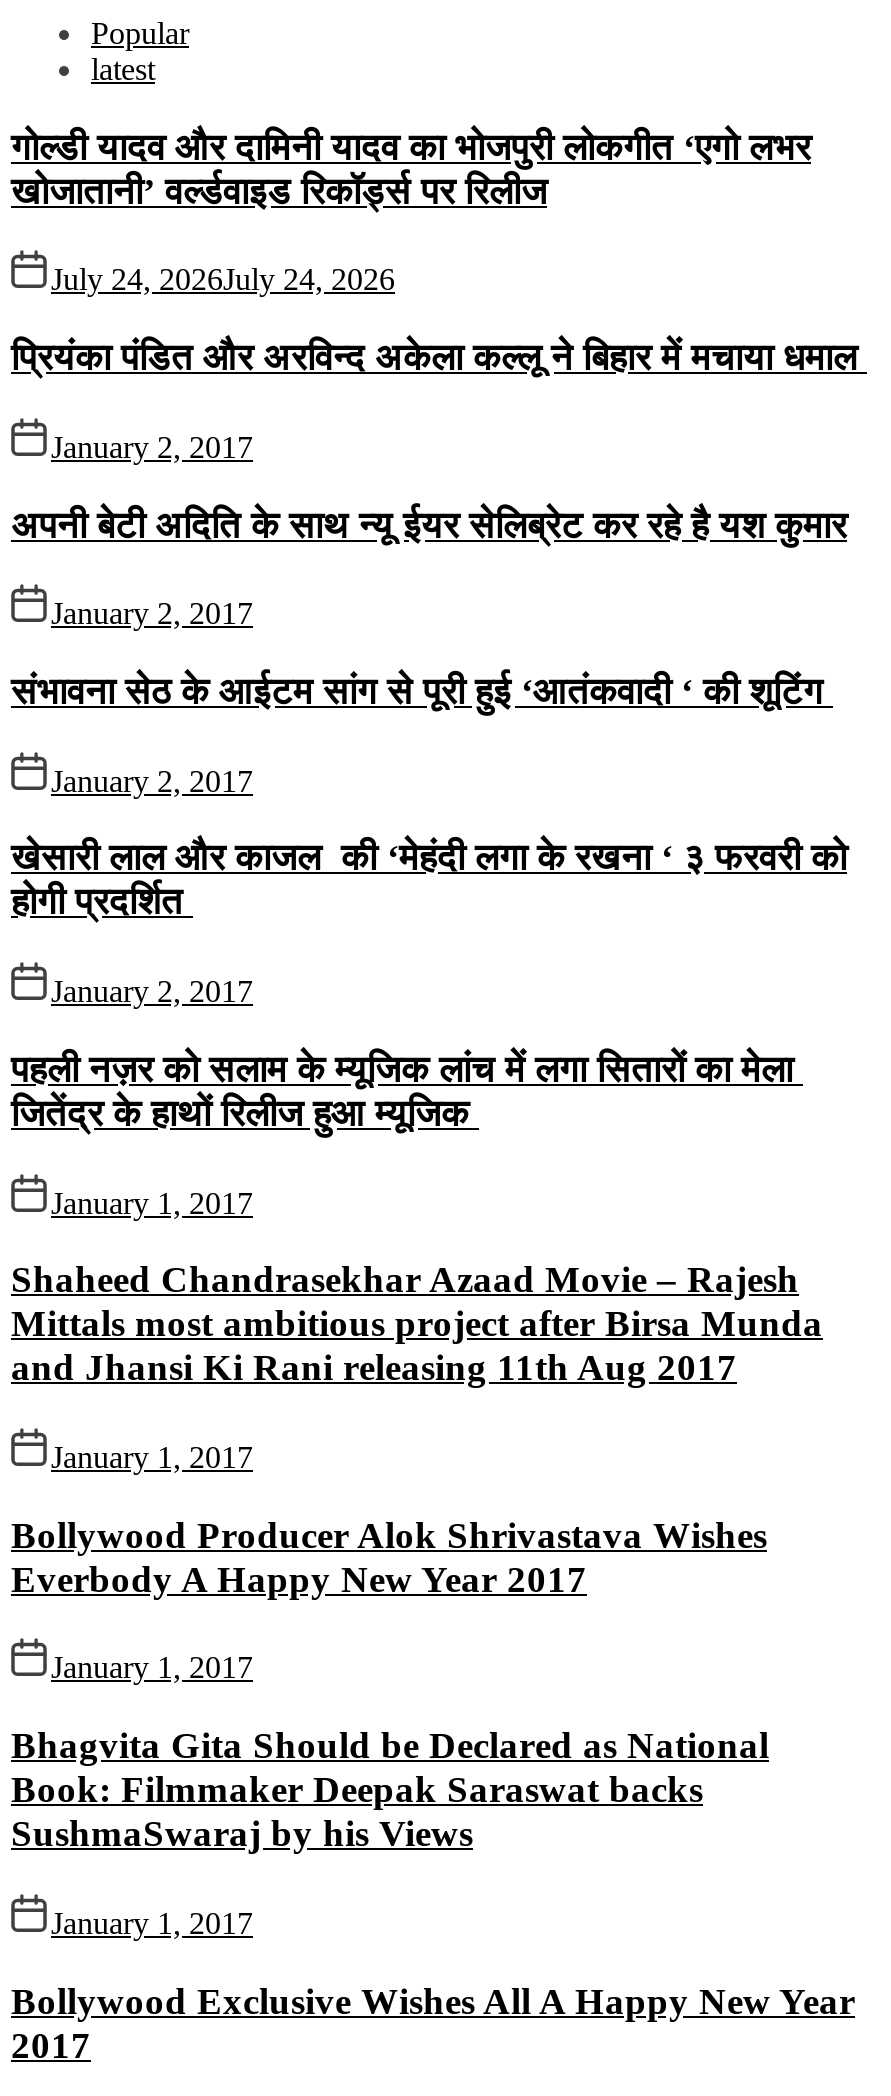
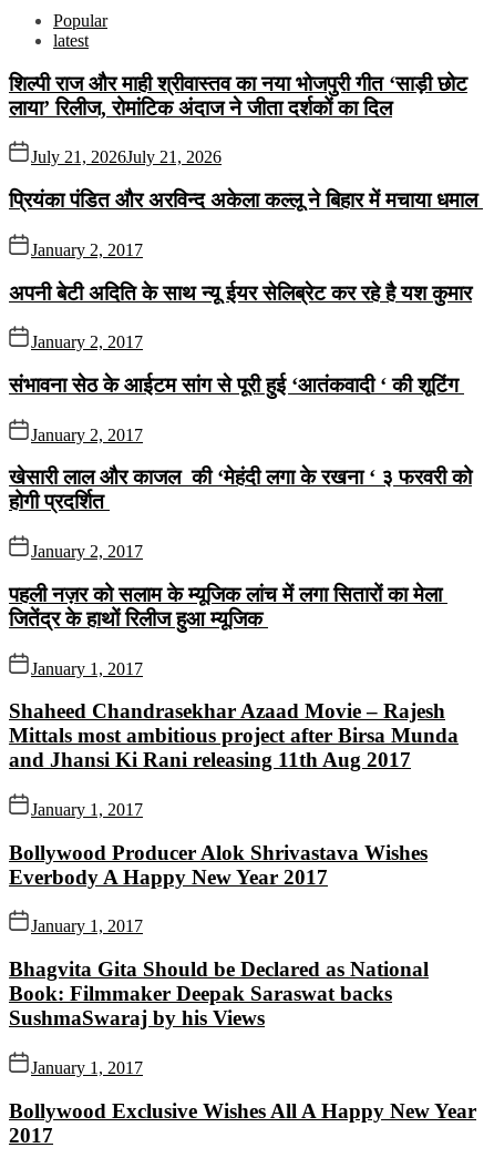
- गोल्डी यादव और दामिनी यादव का भोजपुरी लोकगीत ‘एगो लभर
- खोजातानी’ वर्ल्डवाइड रिकॉर्ड्स पर रिलीज
+ शिल्पी राज और माही श्रीवास्तव का नया भोजपुरी गीत ‘साड़ी छोट
+ लाया’ रिलीज, रोमांटिक अंदाज ने जीता दर्शकों का दिल

- July 24, 2026July 24, 2026
+ July 21, 2026July 21, 2026
